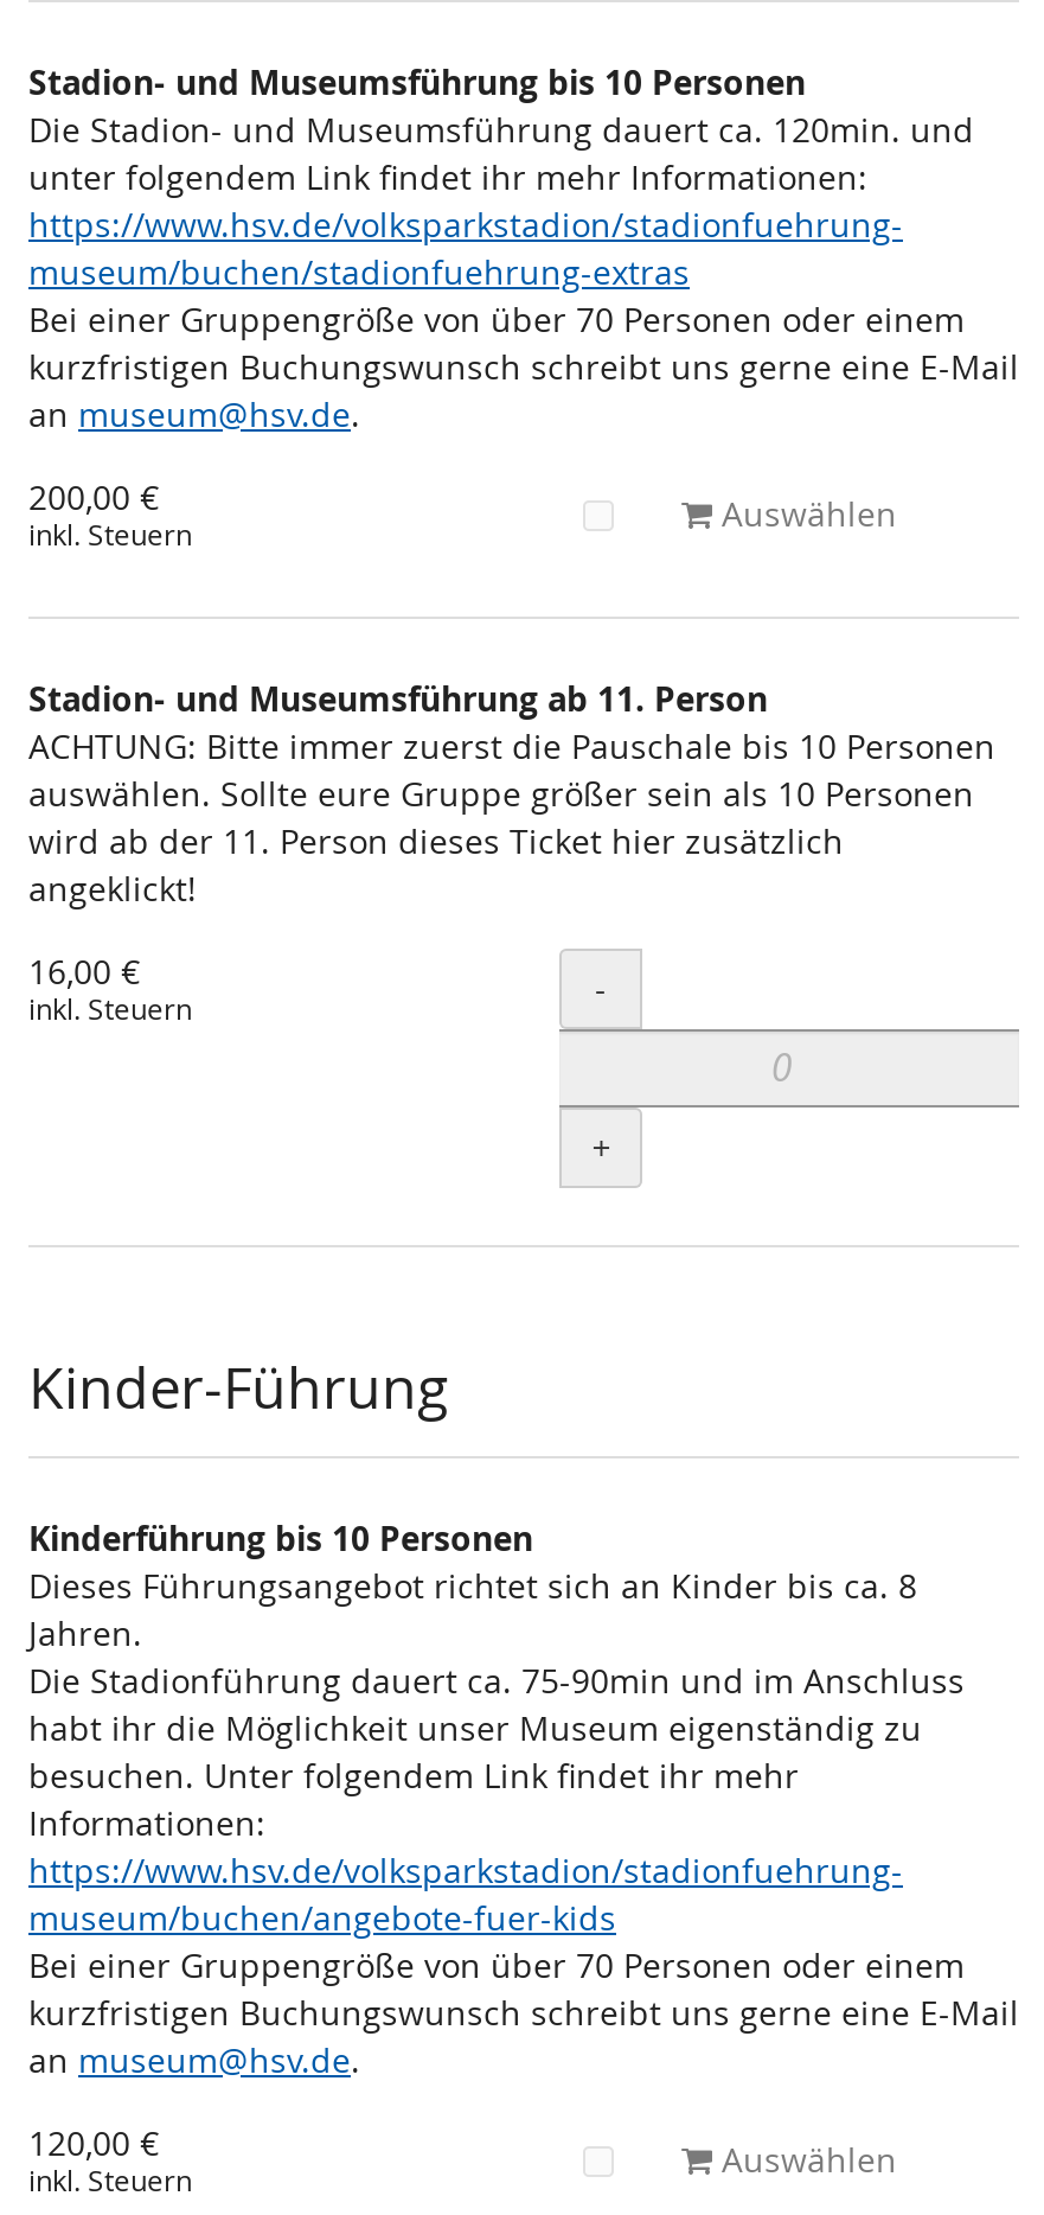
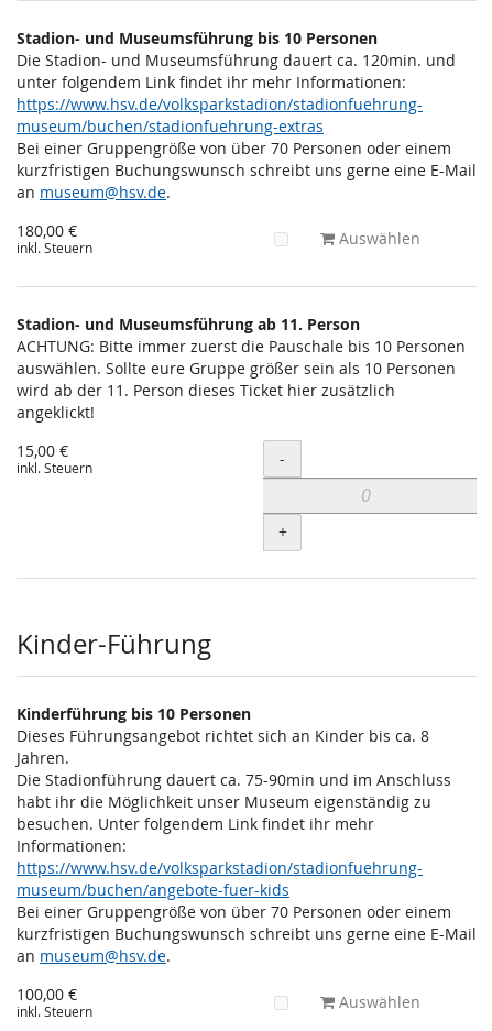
- 200,00 €
+ 180,00 €

- 16,00 €
+ 15,00 €

- 120,00 €
+ 100,00 €
